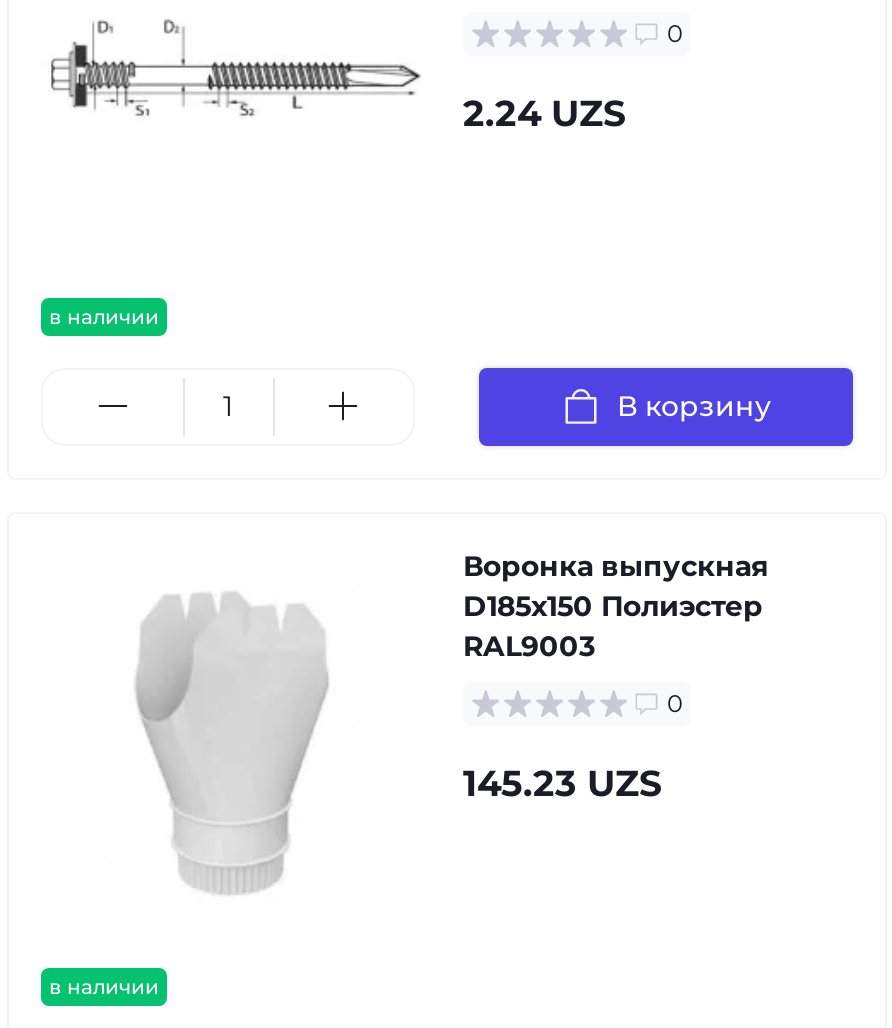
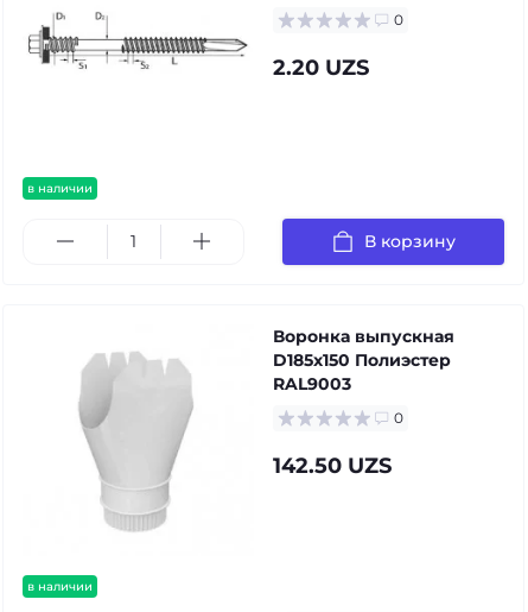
- 2.24 UZS
+ 2.20 UZS

- 145.23 UZS
+ 142.50 UZS
